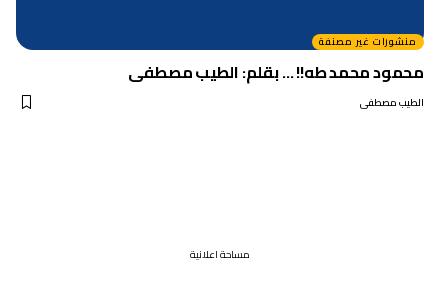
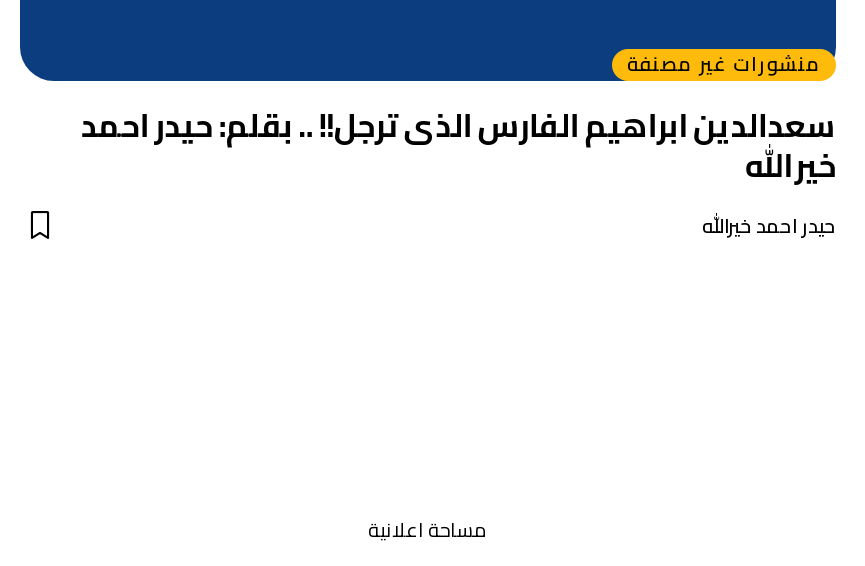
- محمود محمد طه!! … بقلم: الطيب مصطفى
- الطيب مصطفى
+ سعدالدين ابراهيم الفارس الذى ترجل!! .. بقلم: حيدر احمد
+ خيرالله
+ حيدر احمد خيرالله
